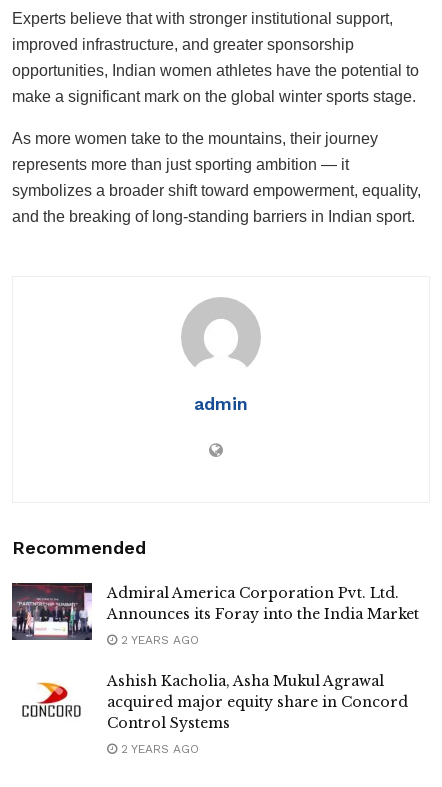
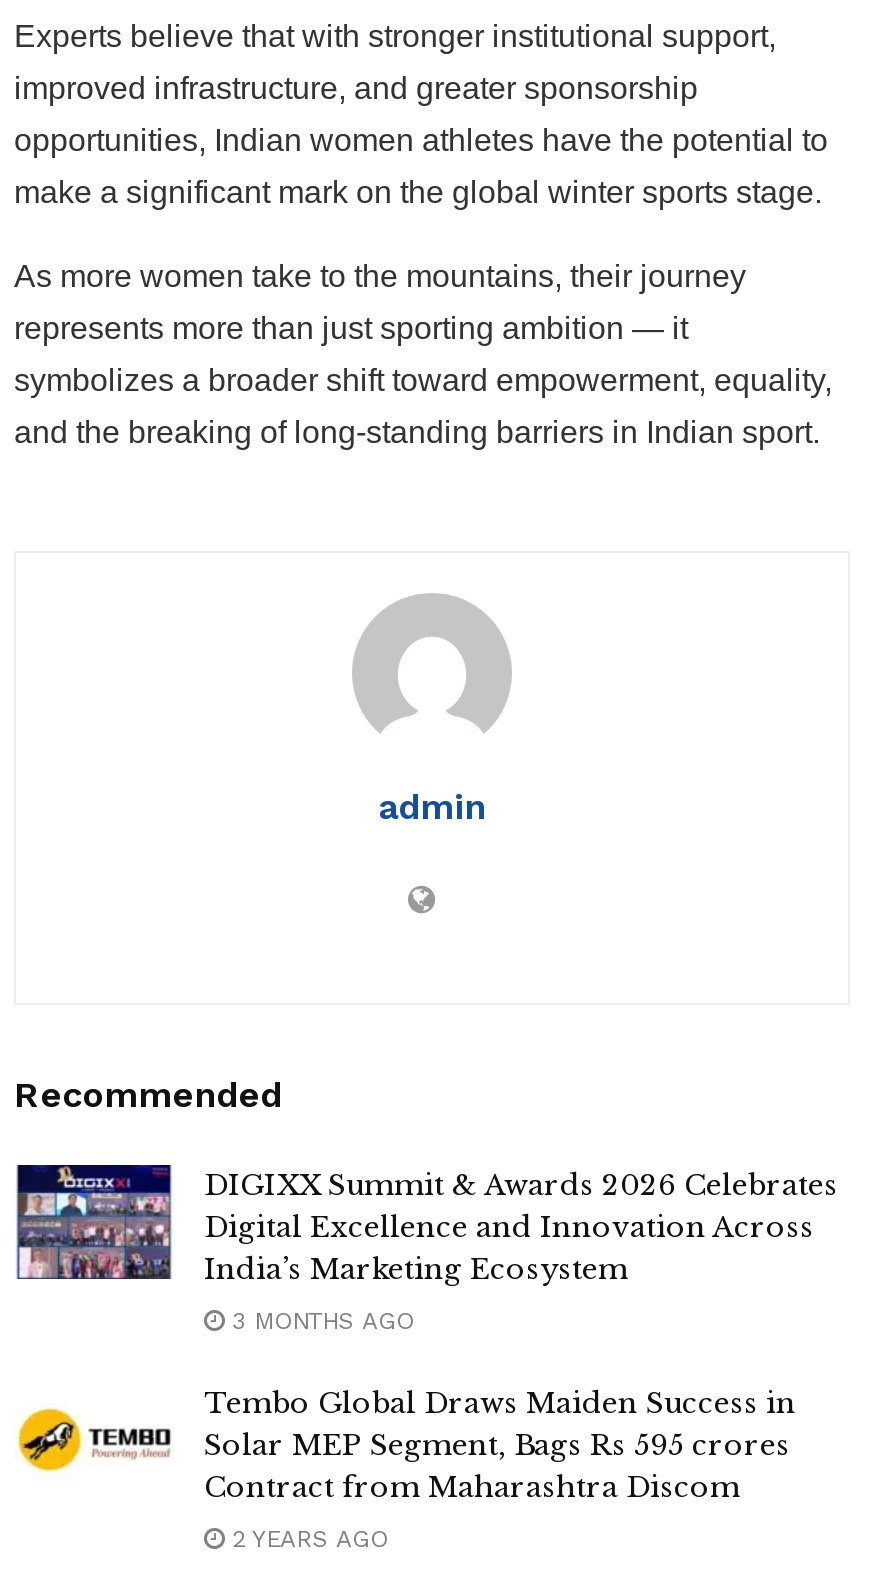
- [image]
- Admiral America Corporation Pvt. Ltd.
- Announces its Foray into the India Market
+ [image]
+ DIGIXX Summit & Awards 2026 Celebrates
+ Digital Excellence and Innovation Across
+ India’s Marketing Ecosystem

- 2 YEARS AGO
+ 3 MONTHS AGO

- [image]
- Ashish Kacholia, Asha Mukul Agrawal
- acquired major equity share in Concord
- Control Systems
+ [image]
+ Tembo Global Draws Maiden Success in
+ Solar MEP Segment, Bags Rs 595 crores
+ Contract from Maharashtra Discom
